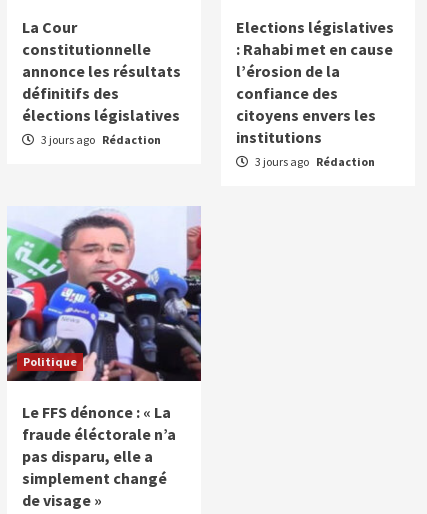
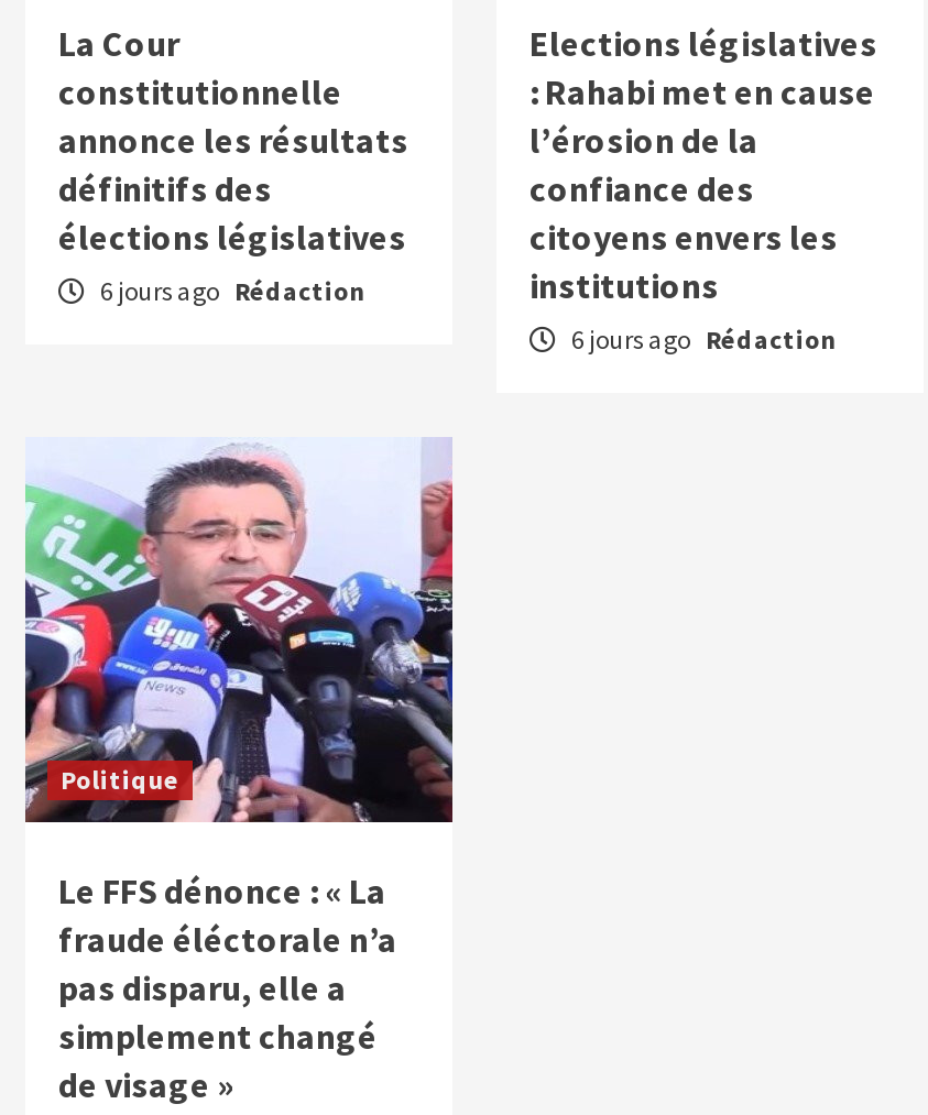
- 3 jours ago Rédaction
+ 6 jours ago Rédaction

- 3 jours ago Rédaction
+ 6 jours ago Rédaction
